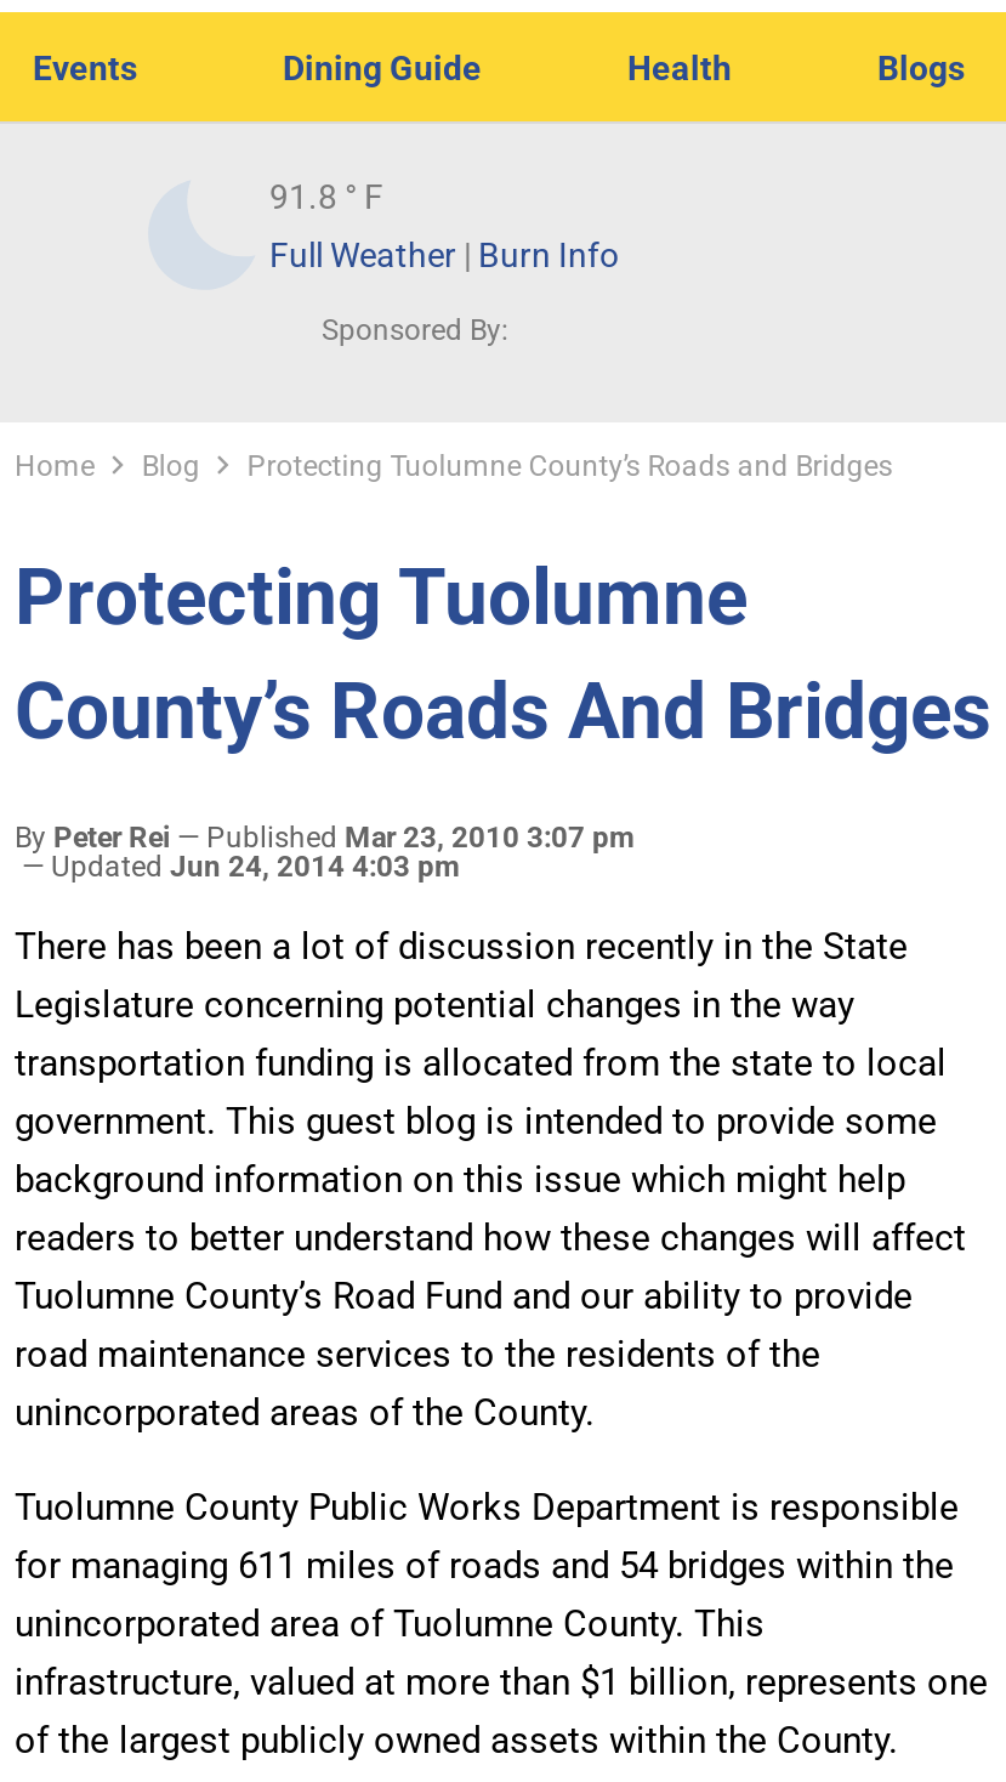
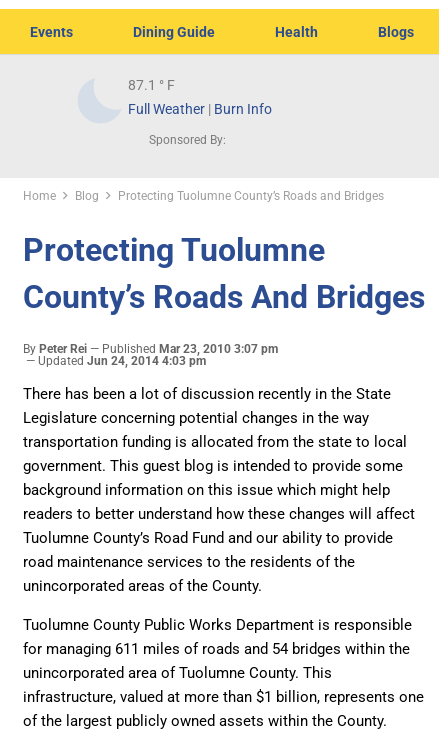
- 91.8 ° F
+ 87.1 ° F
